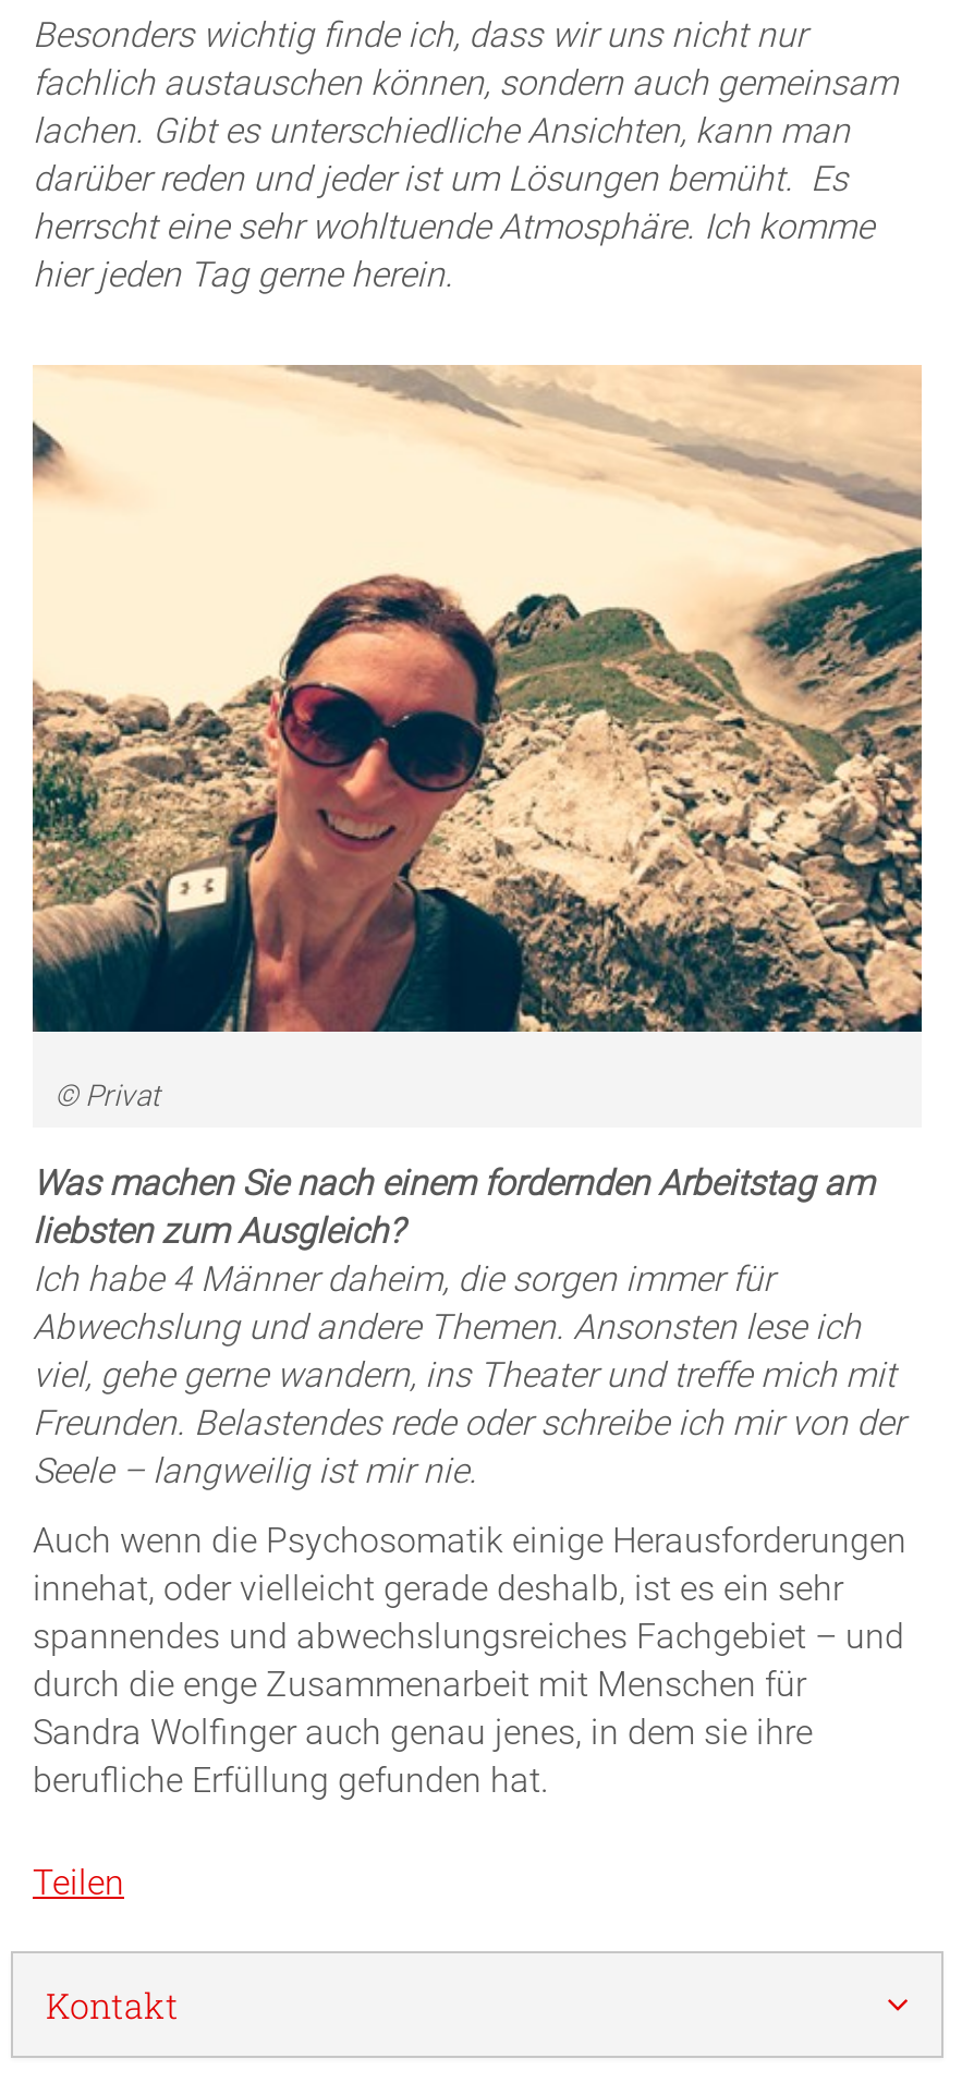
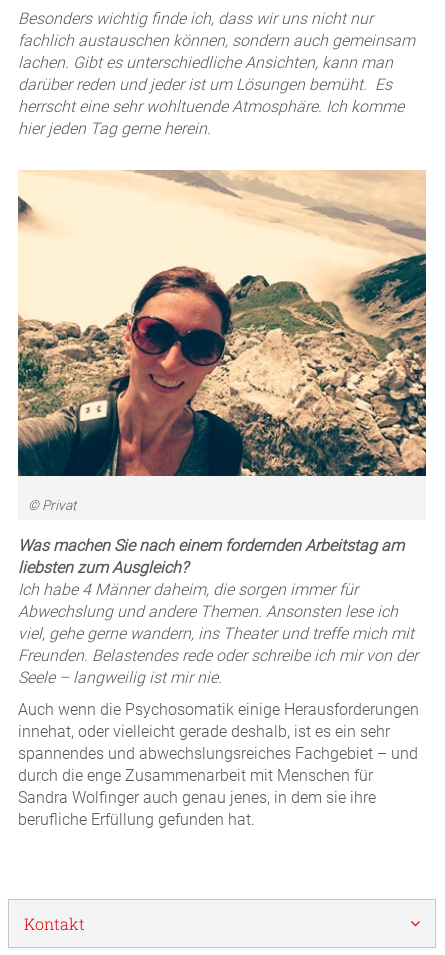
- Teilen
